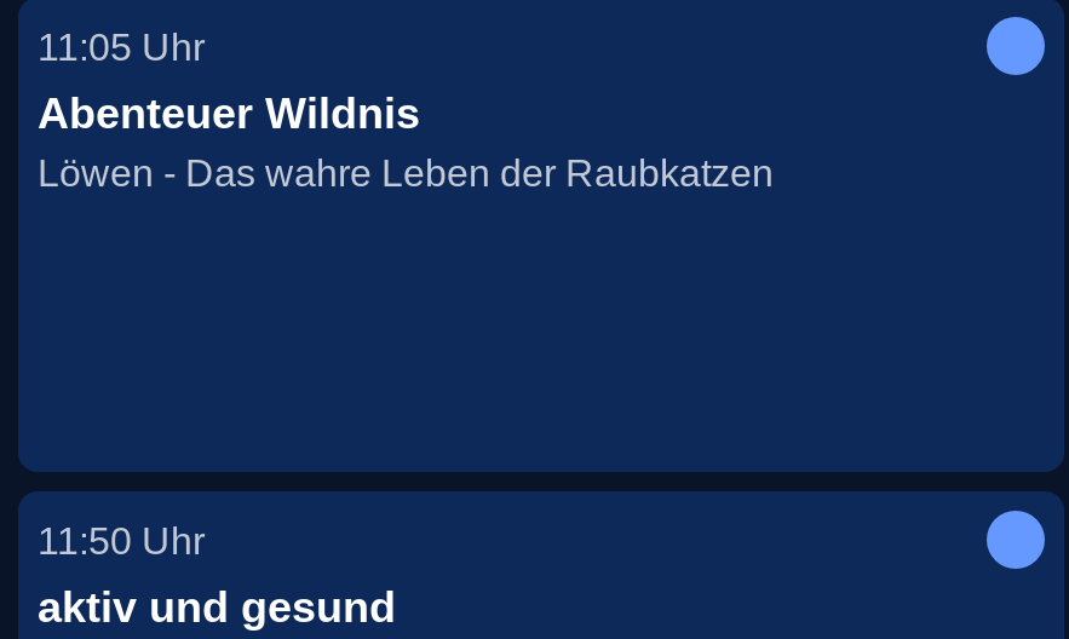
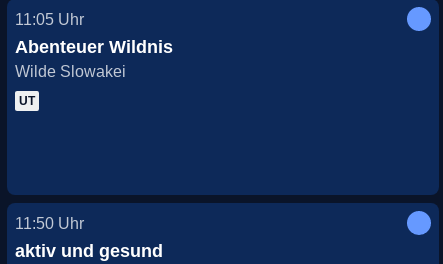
- Löwen - Das wahre Leben der Raubkatzen
+ Wilde Slowakei
+ UT
